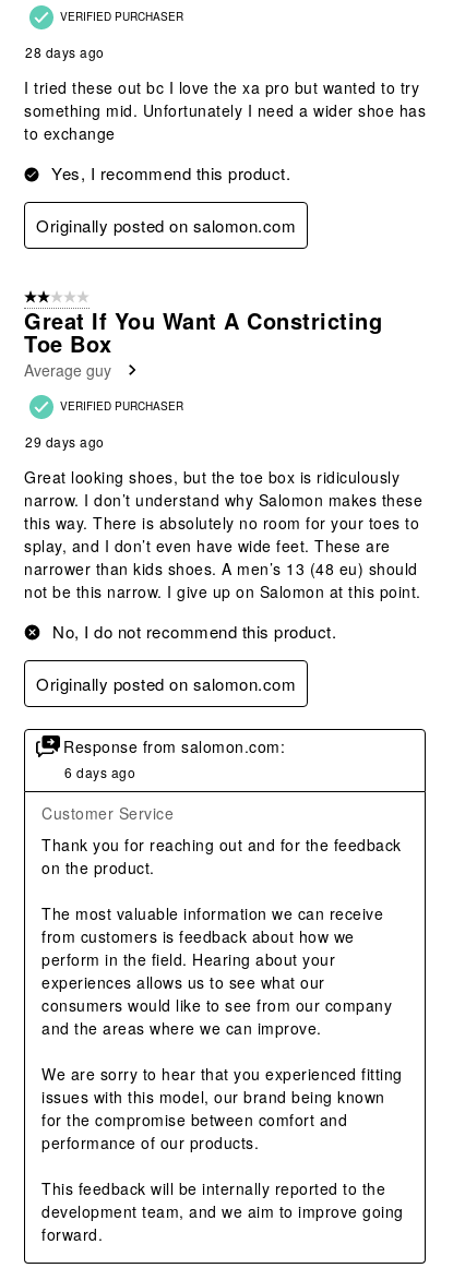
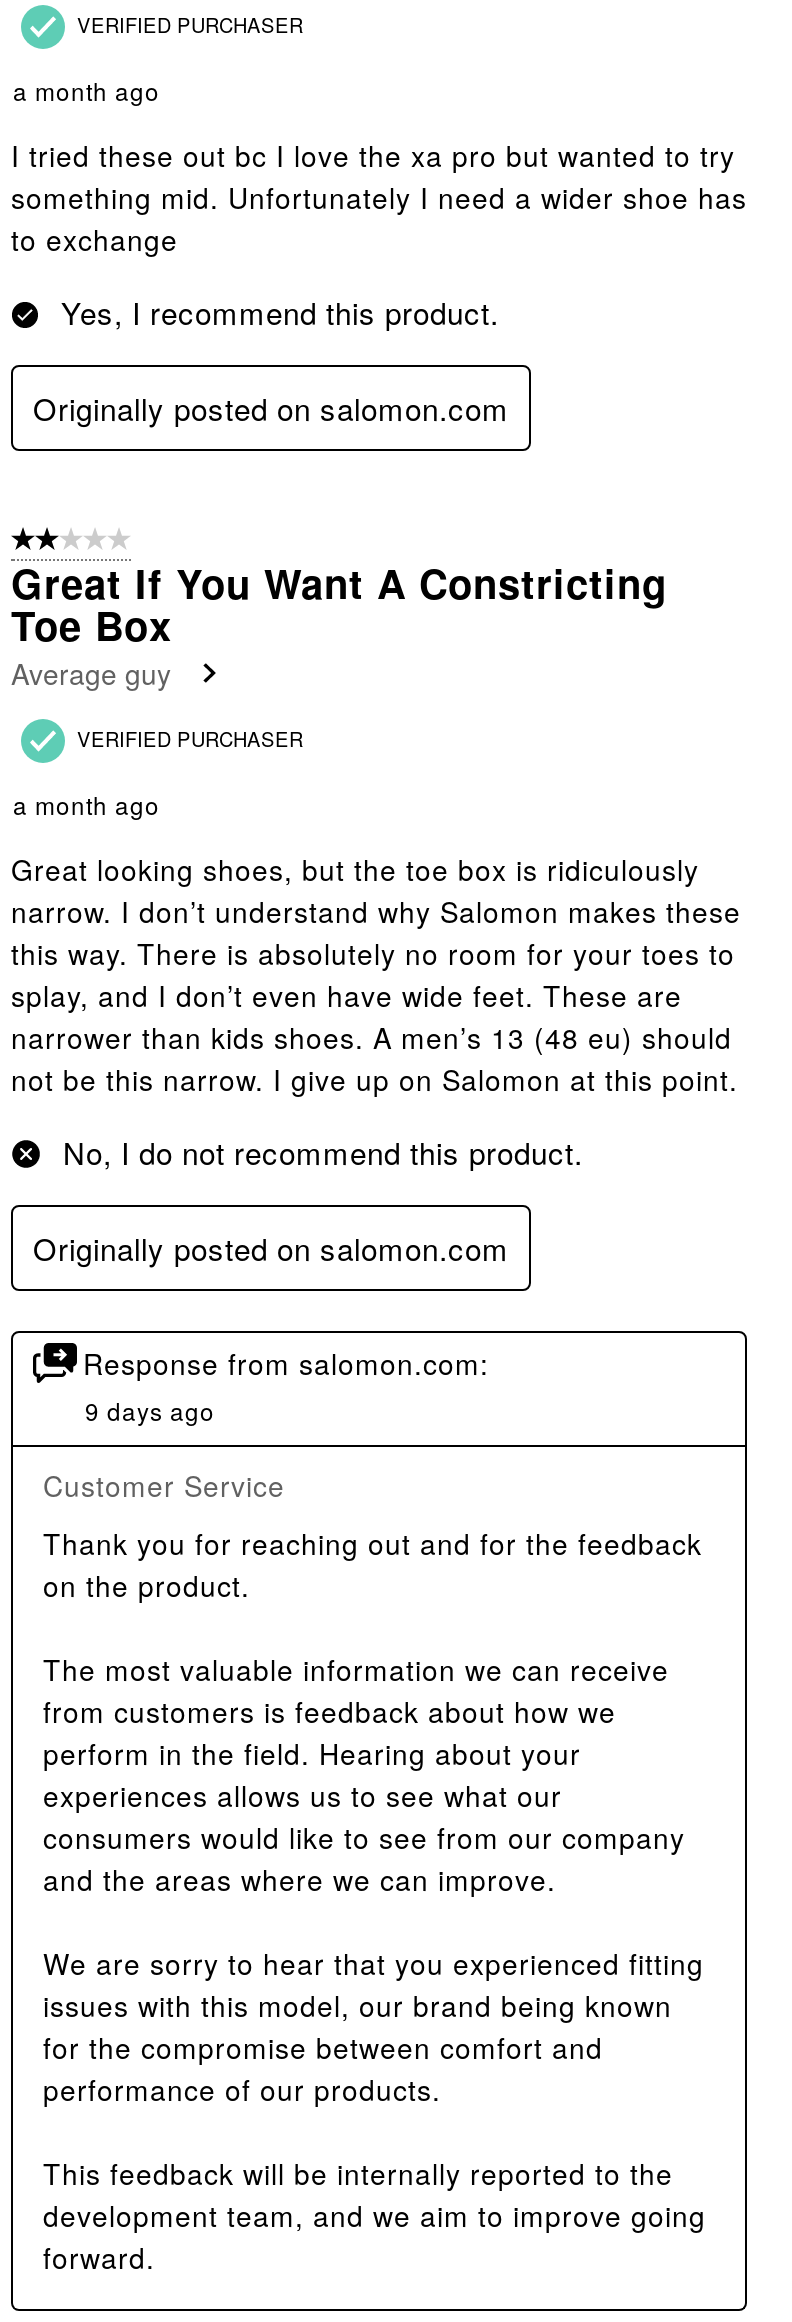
- 28 days ago
+ a month ago

- 29 days ago
+ a month ago

- 6 days ago
+ 9 days ago
